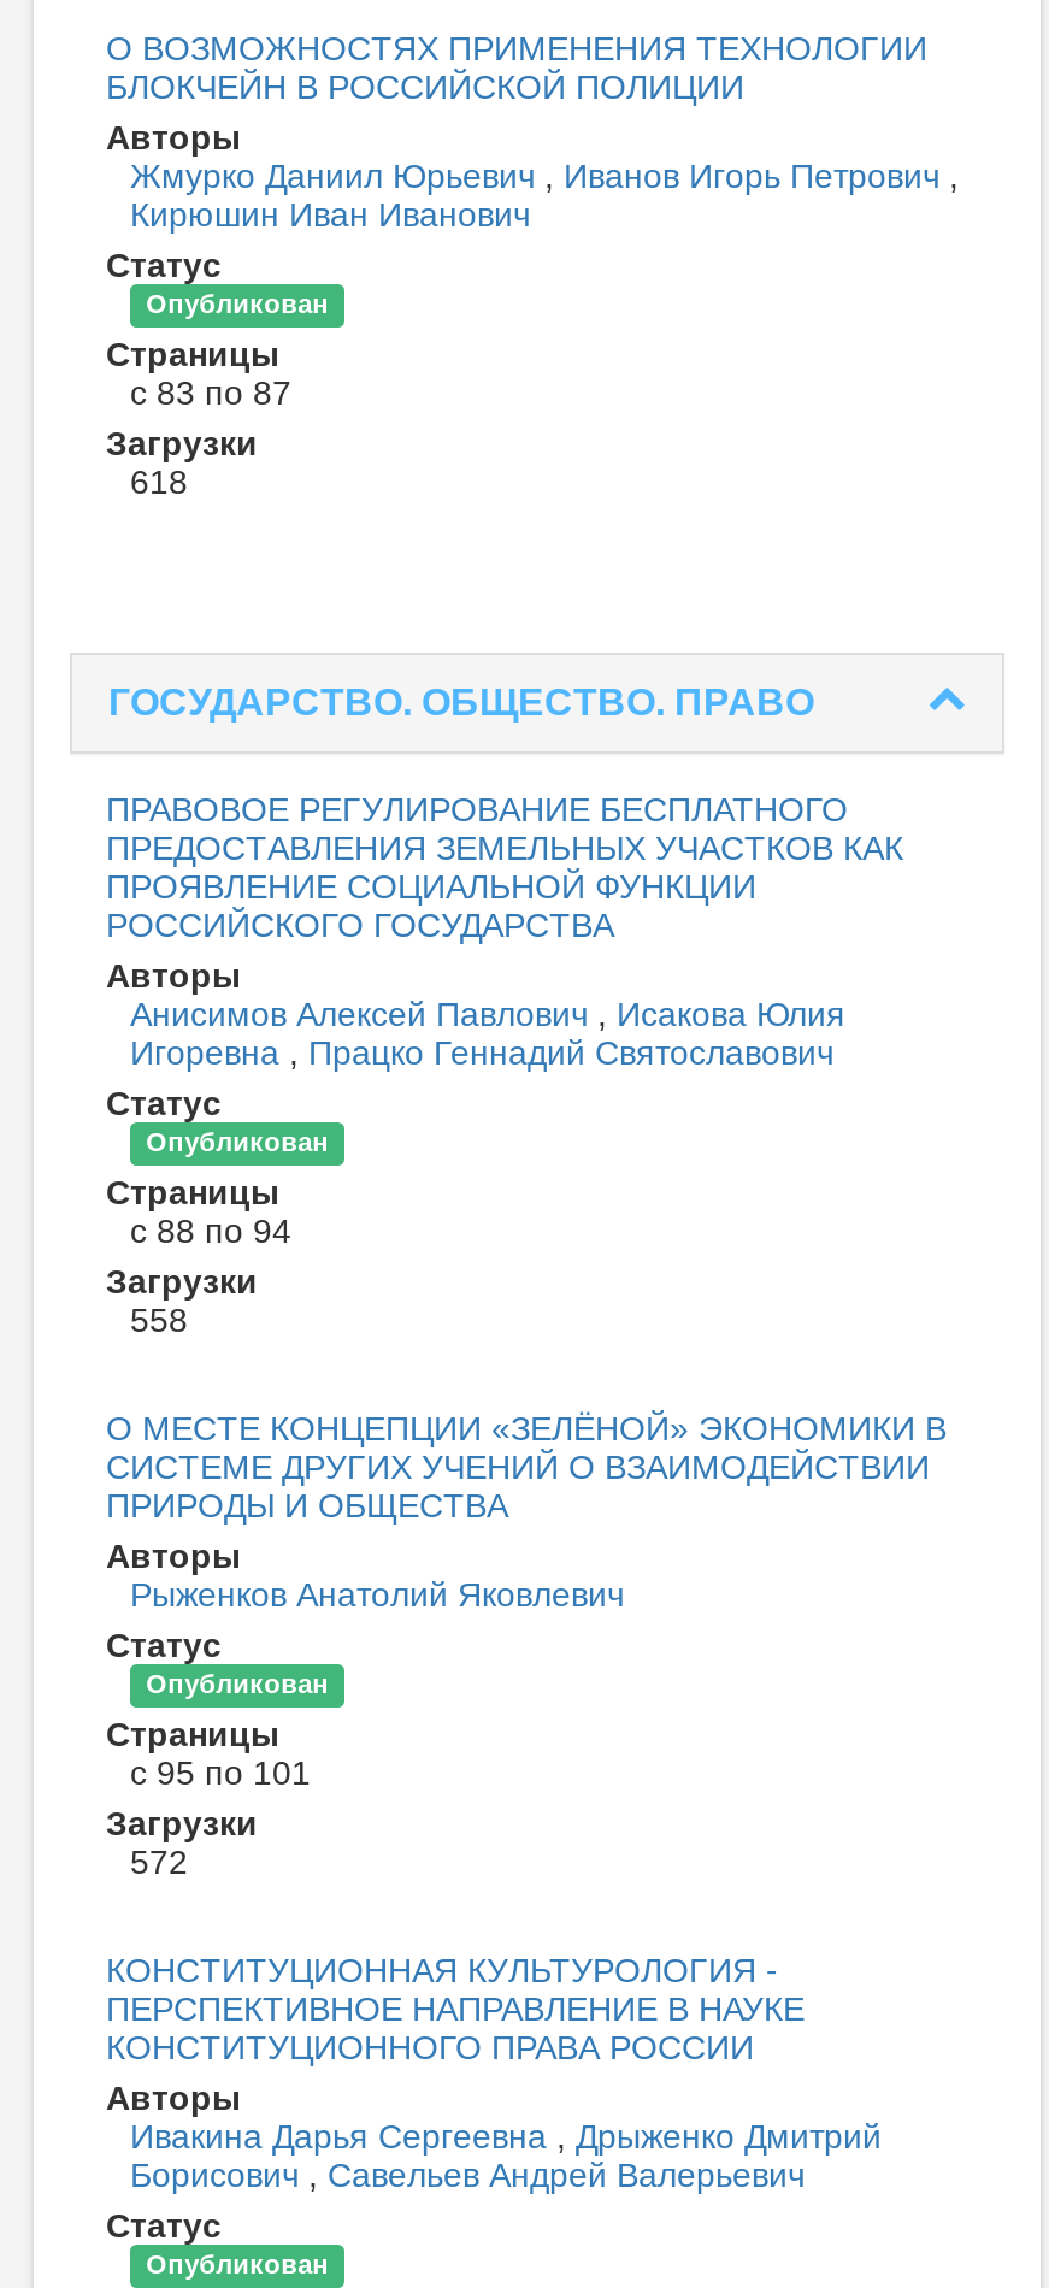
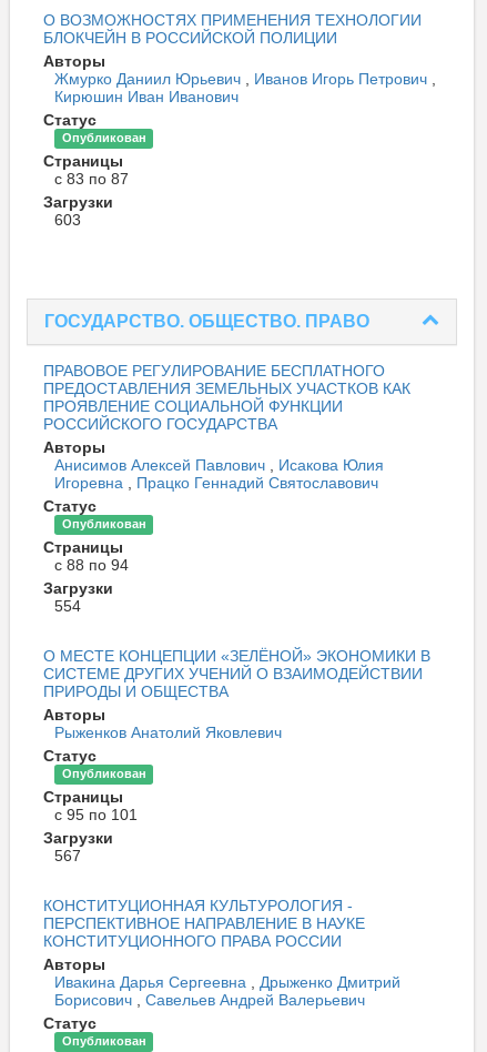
- 618
+ 603

- 558
+ 554

- 572
+ 567
